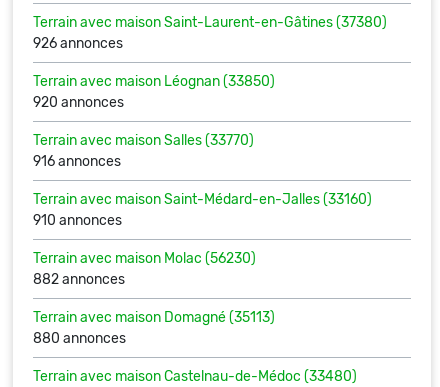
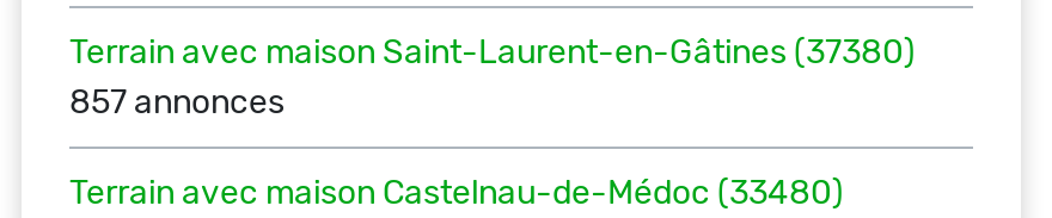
- 926 annonces
- Terrain avec maison Léognan (33850)
- 920 annonces
- Terrain avec maison Salles (33770)
- 916 annonces
- Terrain avec maison Saint-Médard-en-Jalles (33160)
- 910 annonces
- Terrain avec maison Molac (56230)
- 882 annonces
- Terrain avec maison Domagné (35113)
- 880 annonces
+ 857 annonces
